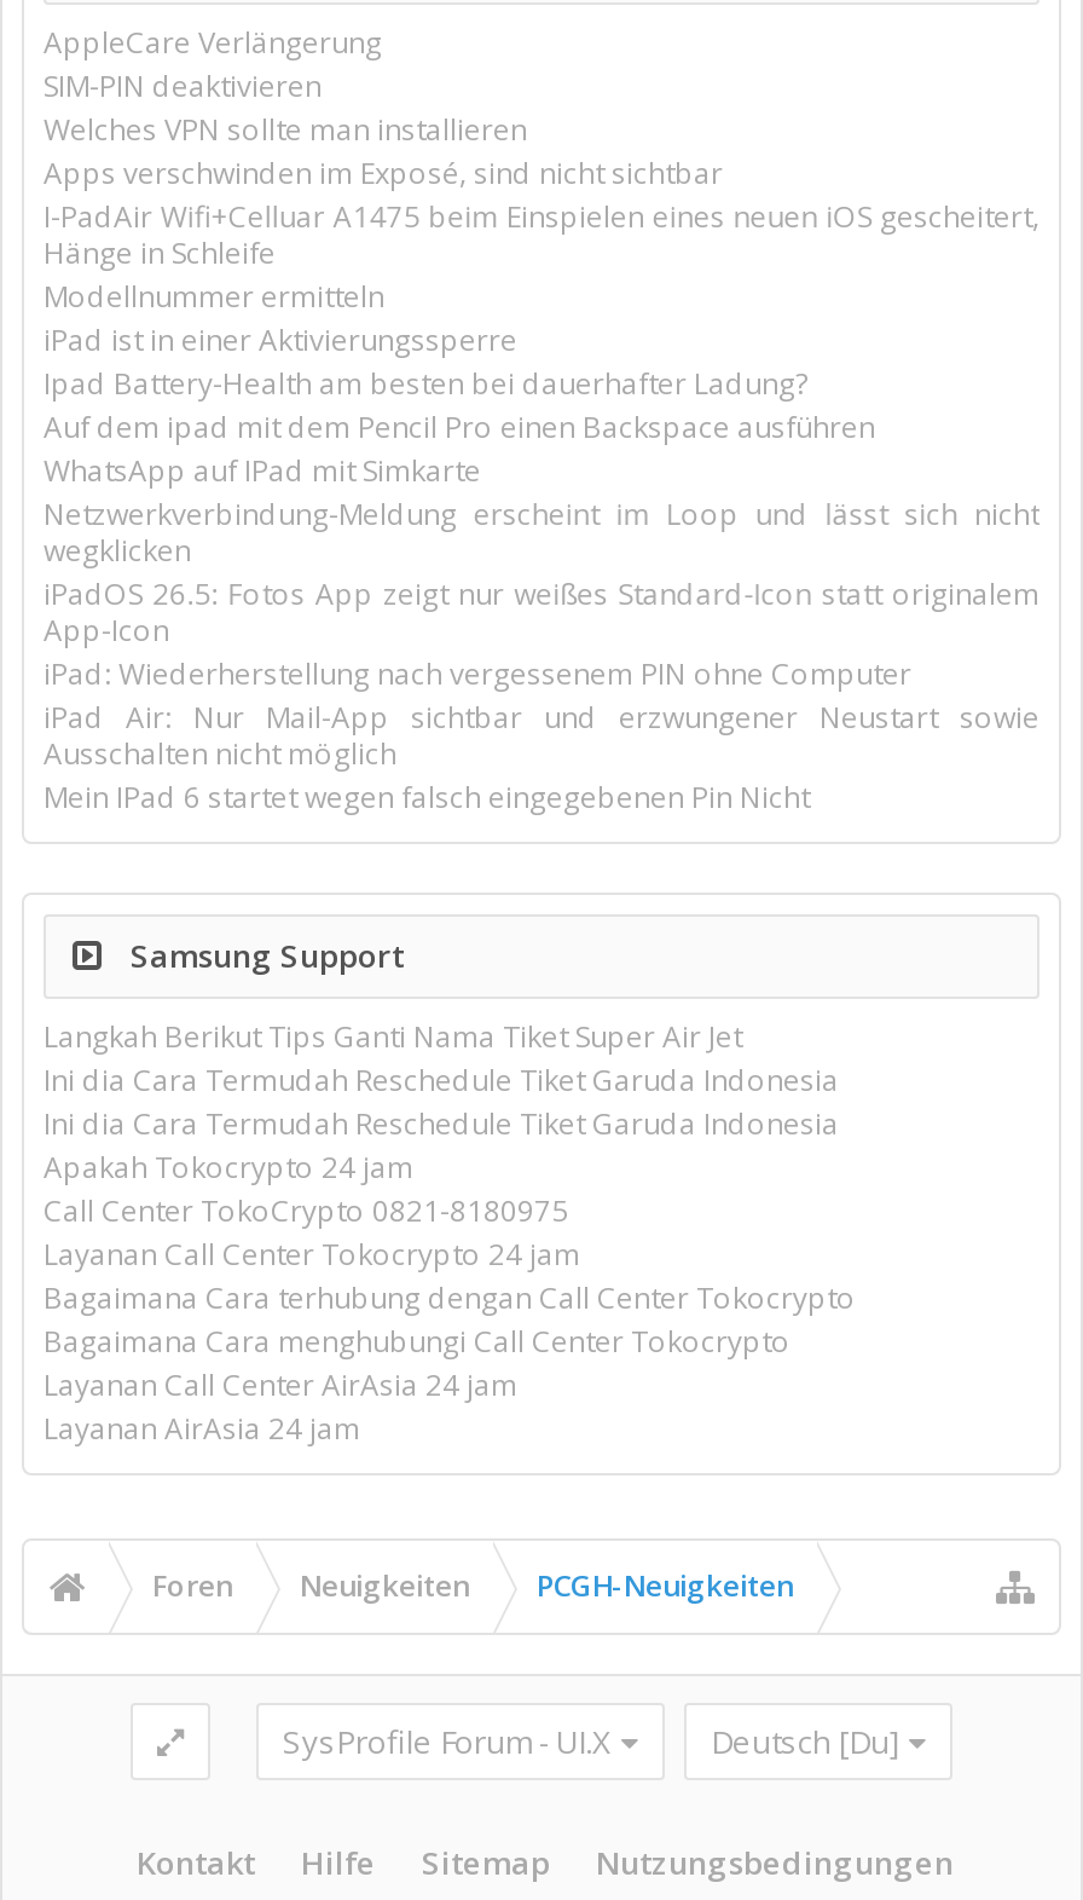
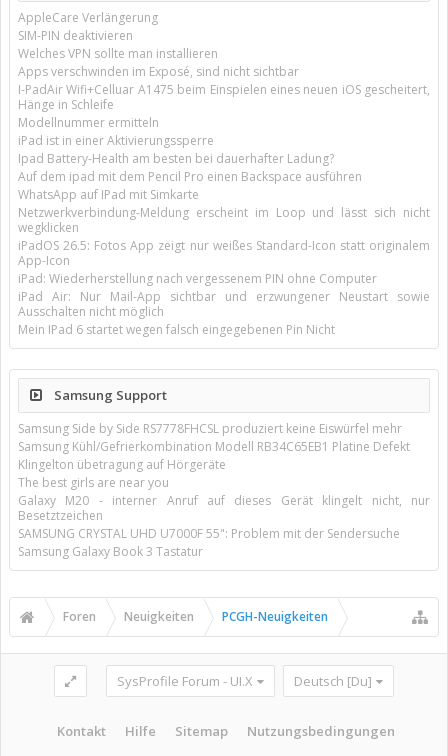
- Langkah Berikut Tips Ganti Nama Tiket Super Air Jet
- Ini dia Cara Termudah Reschedule Tiket Garuda Indonesia
- Ini dia Cara Termudah Reschedule Tiket Garuda Indonesia
- Apakah Tokocrypto 24 jam
- Call Center TokoCrypto 0821-8180975
- Layanan Call Center Tokocrypto 24 jam
- Bagaimana Cara terhubung dengan Call Center Tokocrypto
- Bagaimana Cara menghubungi Call Center Tokocrypto
- Layanan Call Center AirAsia 24 jam
- Layanan AirAsia 24 jam
+ Samsung Side by Side RS7778FHCSL produziert keine Eiswürfel mehr
+ Samsung Kühl/Gefrierkombination Modell RB34C65EB1 Platine Defekt
+ Klingelton übetragung auf Hörgeräte
+ The best girls are near you
+ Galaxy M20 - interner Anruf auf dieses Gerät klingelt nicht, nur
+ Besetztzeichen
+ SAMSUNG CRYSTAL UHD U7000F 55": Problem mit der Sendersuche
+ Samsung Galaxy Book 3 Tastatur
